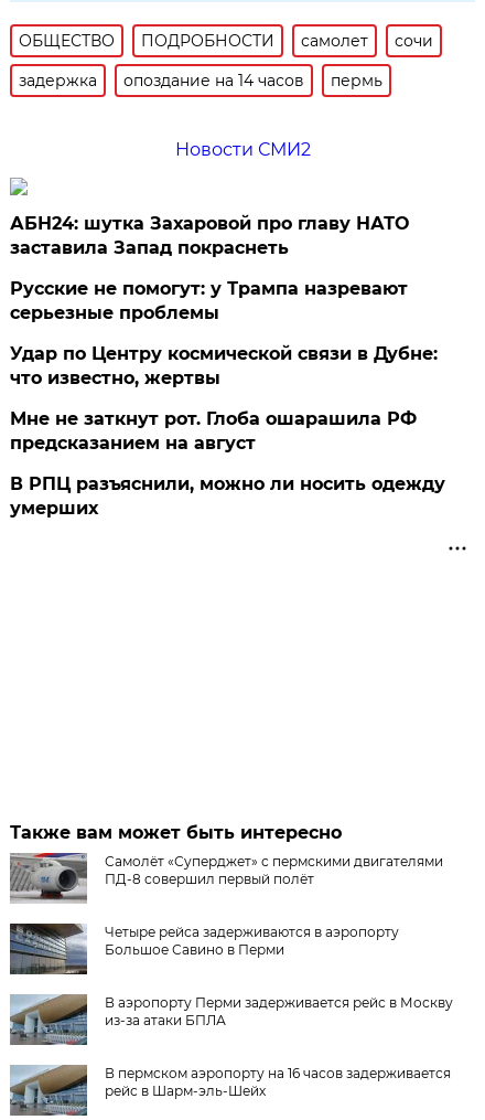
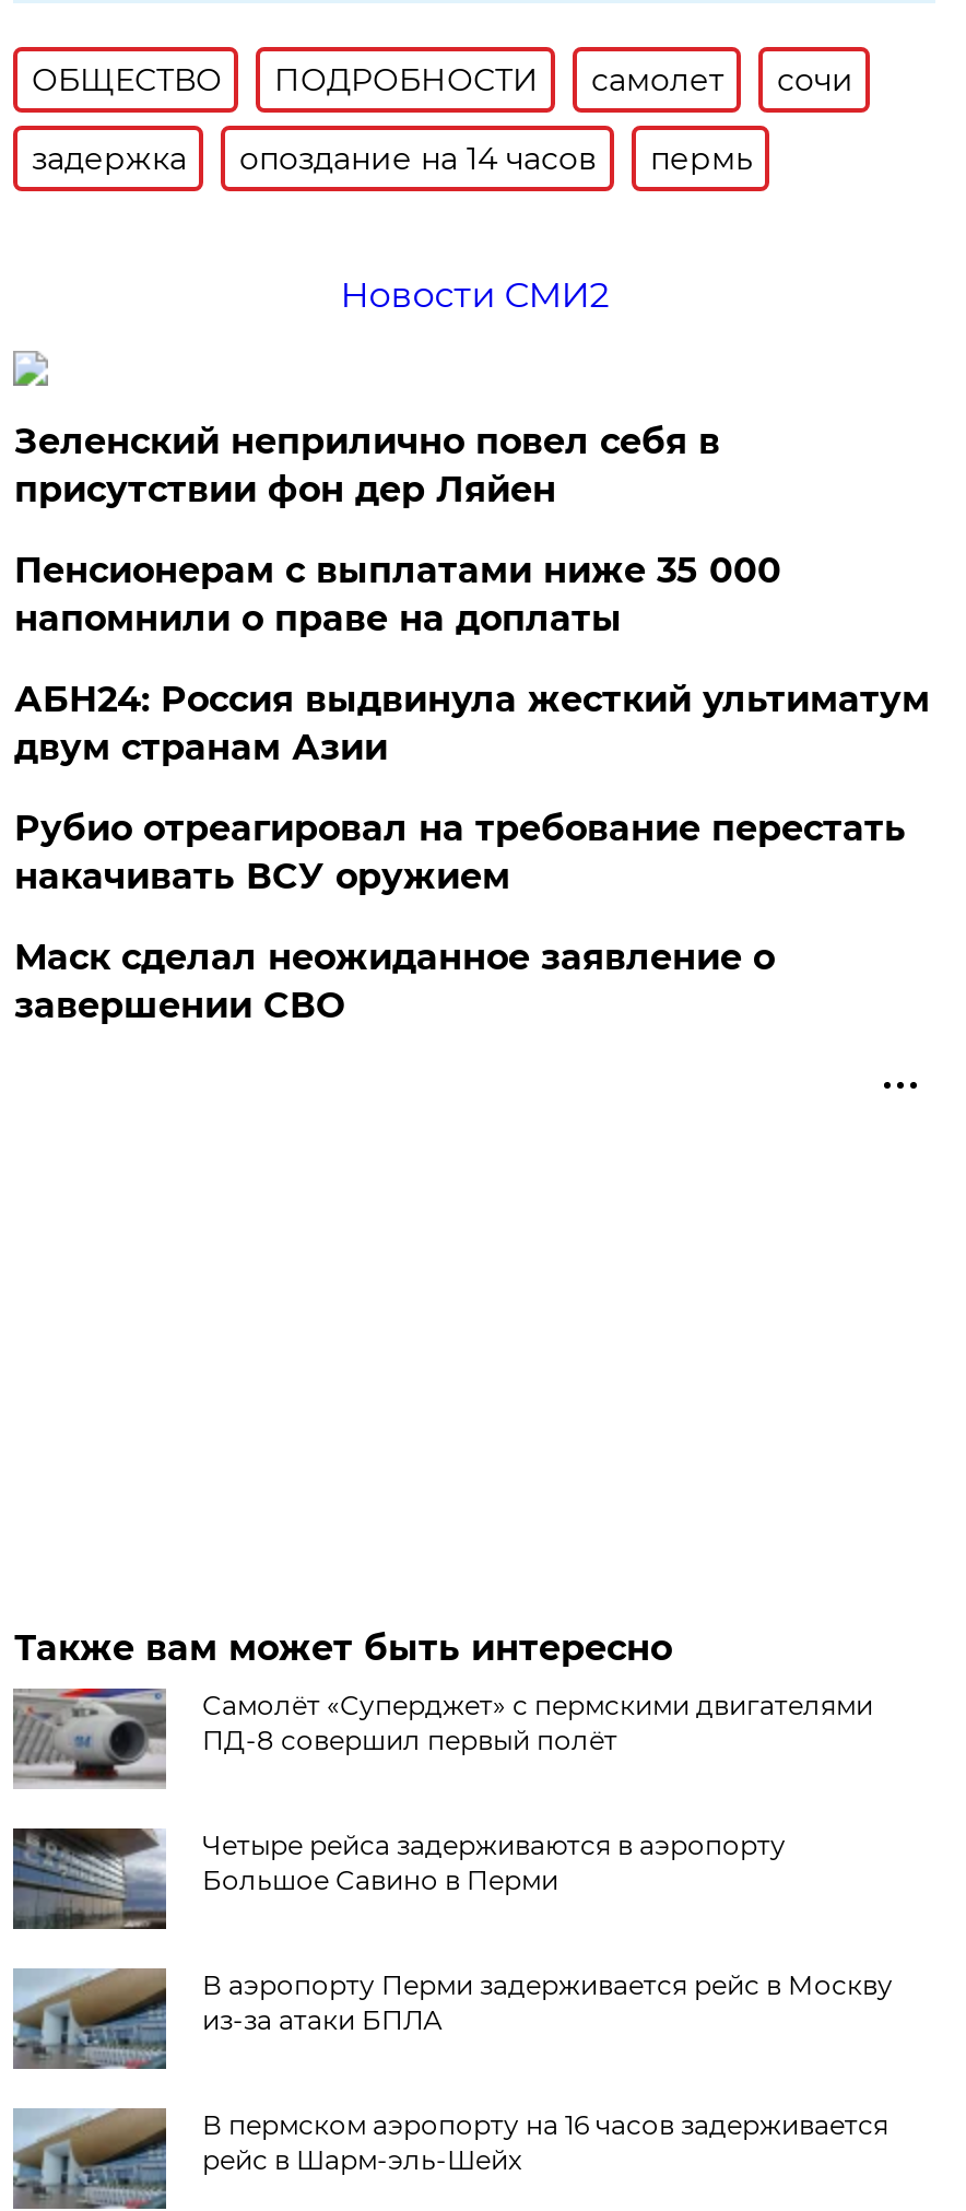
- АБН24: шутка Захаровой про главу НАТО
- заставила Запад покраснеть
+ Зеленский неприлично повел cебя в
+ присутствии фон дер Ляйен

- Русские не помогут: у Трампа назревают
- серьезные проблемы
+ Пенсионерам с выплатами ниже 35 000
+ напомнили о праве на доплаты

- Удар по Центру космической связи в Дубне:
- что известно, жертвы
+ АБН24: Россия выдвинула жесткий ультиматум
+ двум странам Азии

- Мне не заткнут рот. Глоба ошарашила РФ
- предсказанием на август
+ Рубио отреагировал на требование перестать
+ накачивать ВСУ оружием

- В РПЦ разъяснили, можно ли носить одежду
- умерших
+ Маск сделал неожиданное заявление о
+ завершении СВО
